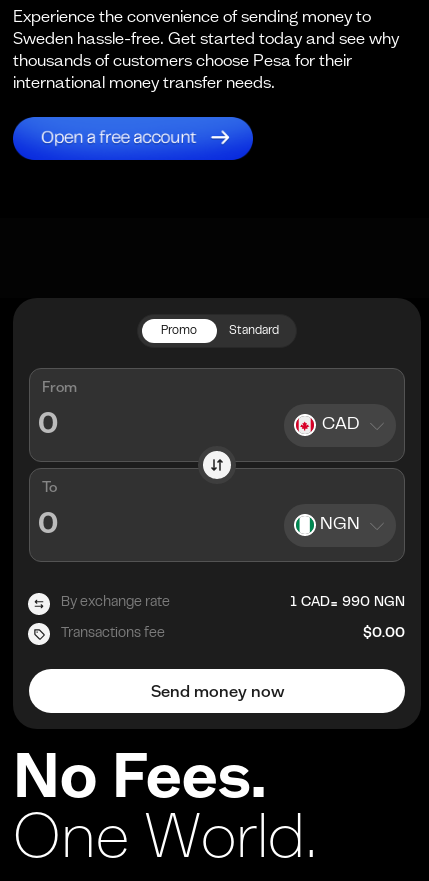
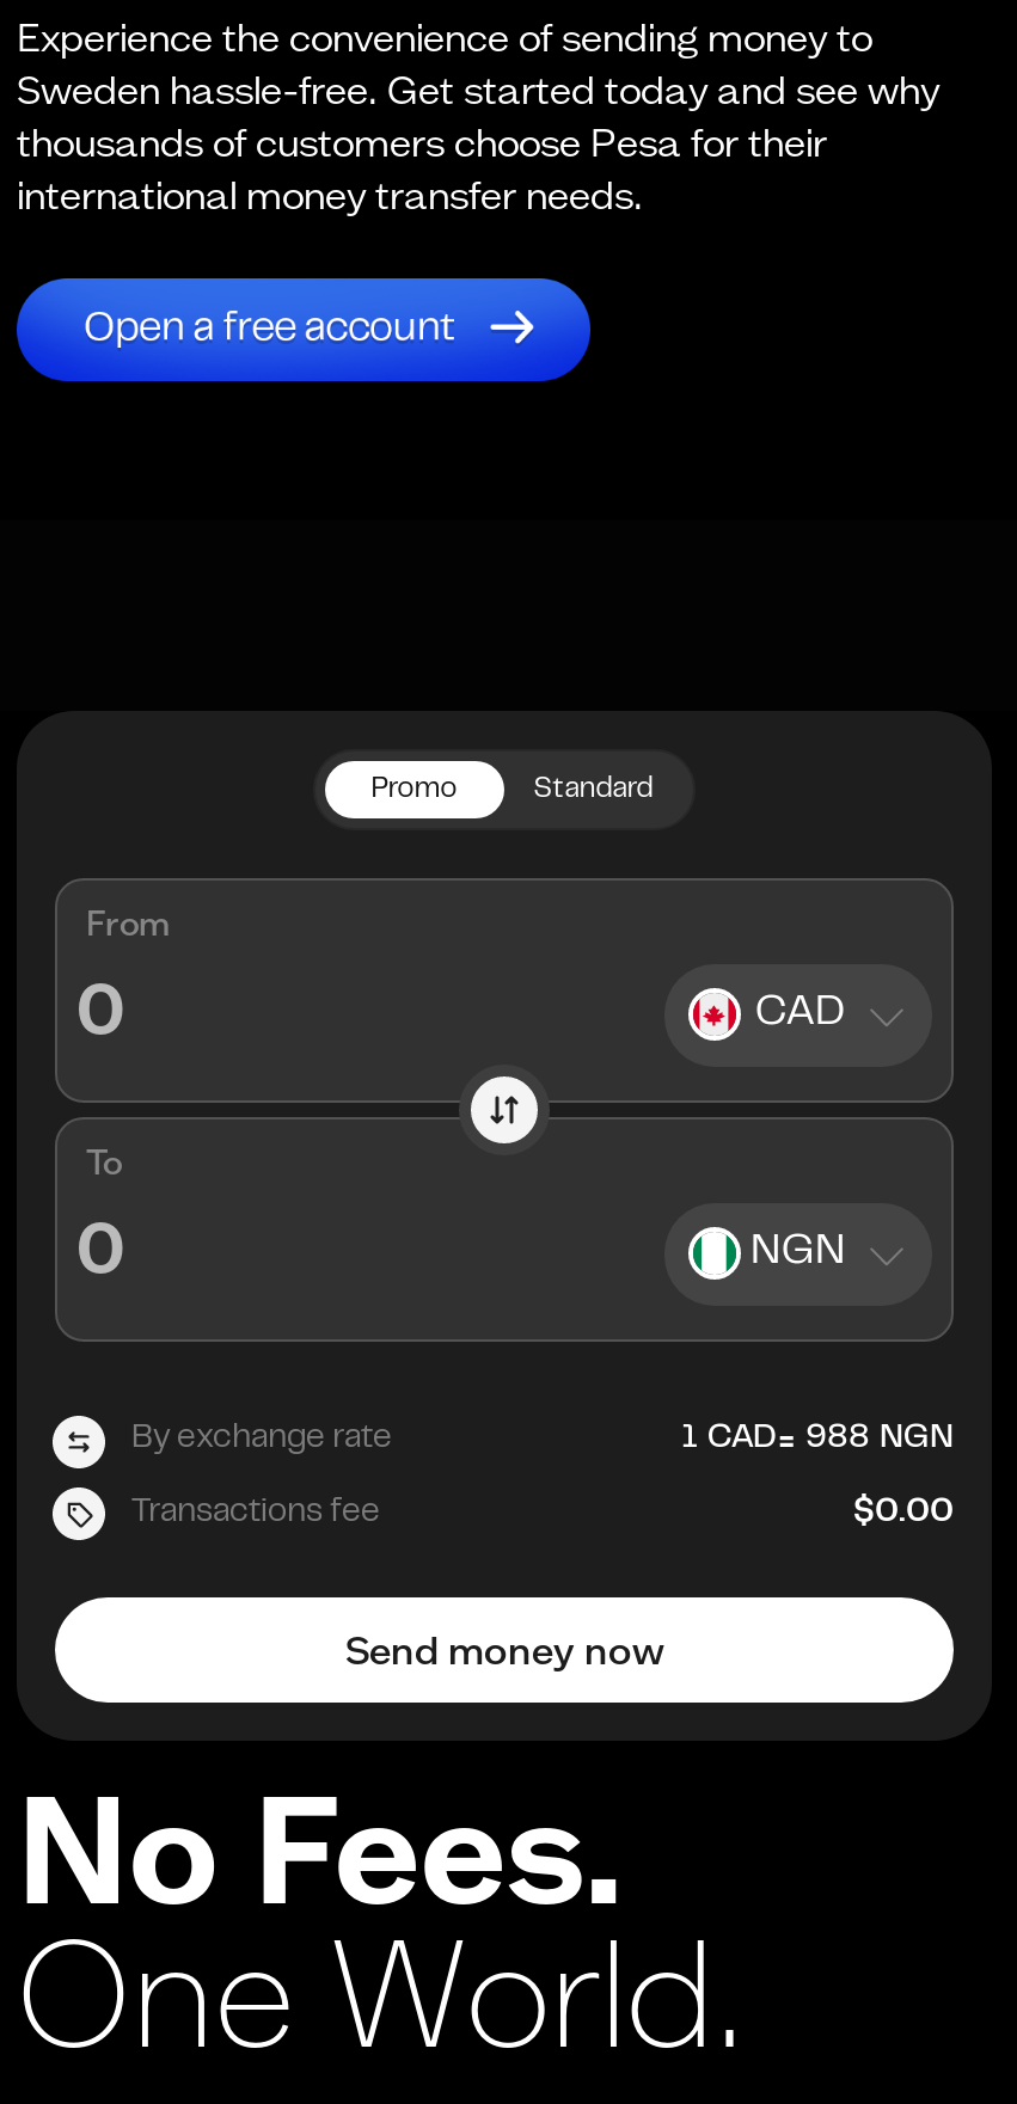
- 1 CAD= 990 NGN
+ 1 CAD= 988 NGN
